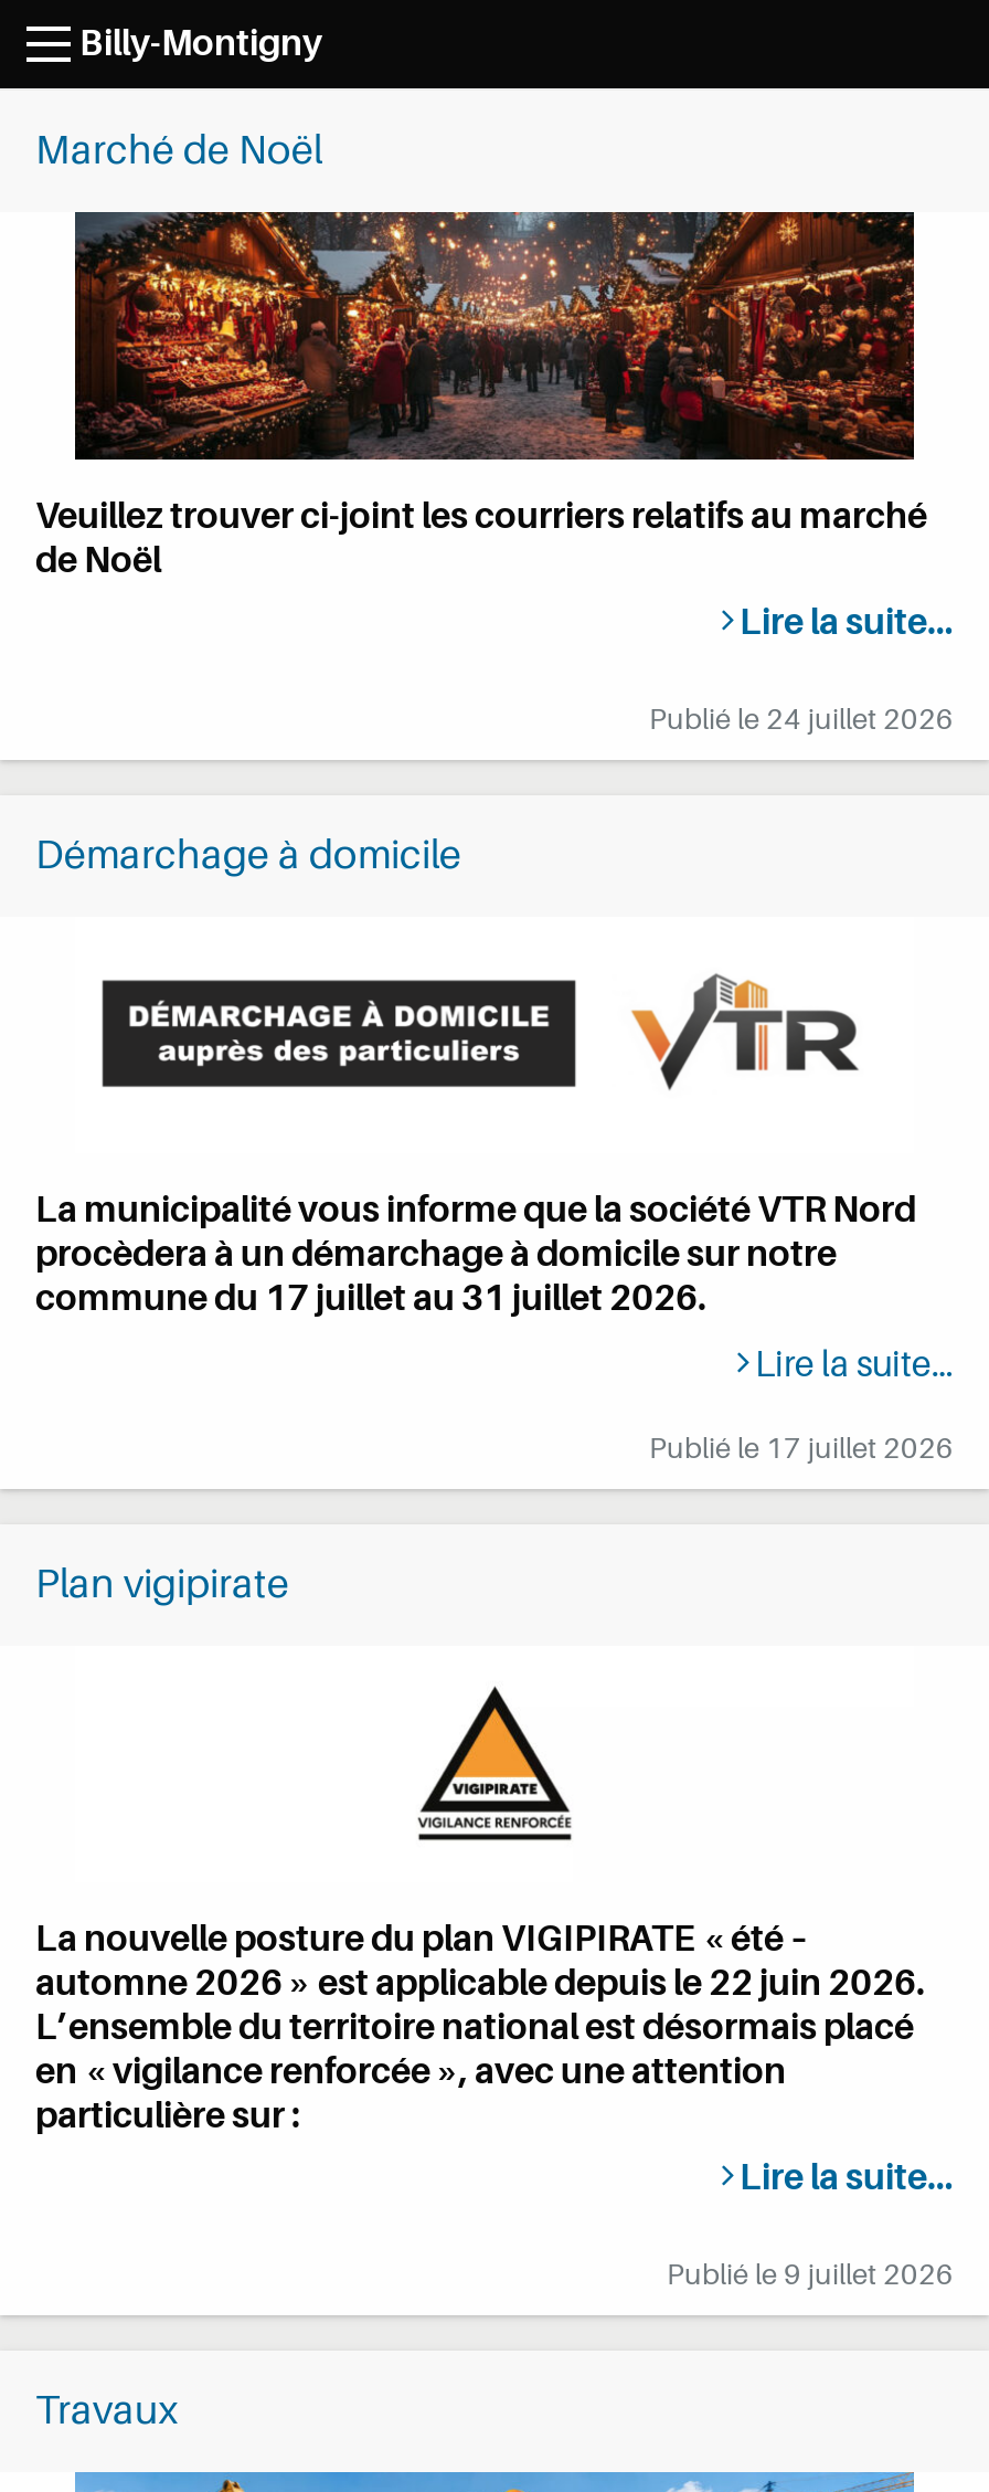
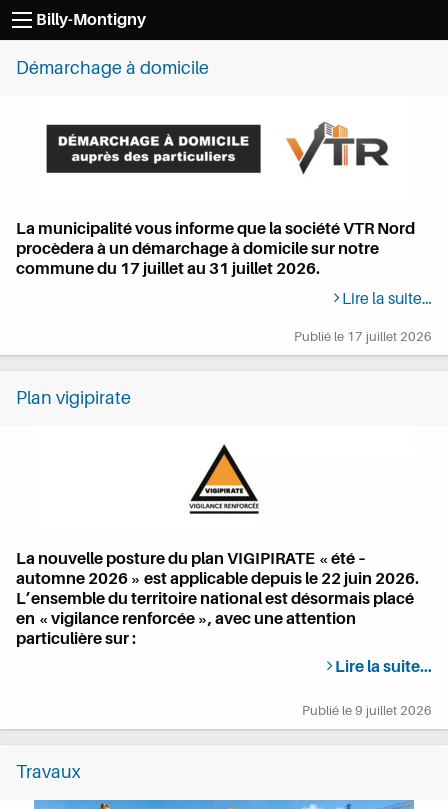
- Marché de Noël

- [image]
- Veuillez trouver ci-joint les courriers relatifs au marché
- de Noël
- Lire la suite…
- Publié le 24 juillet 2026
